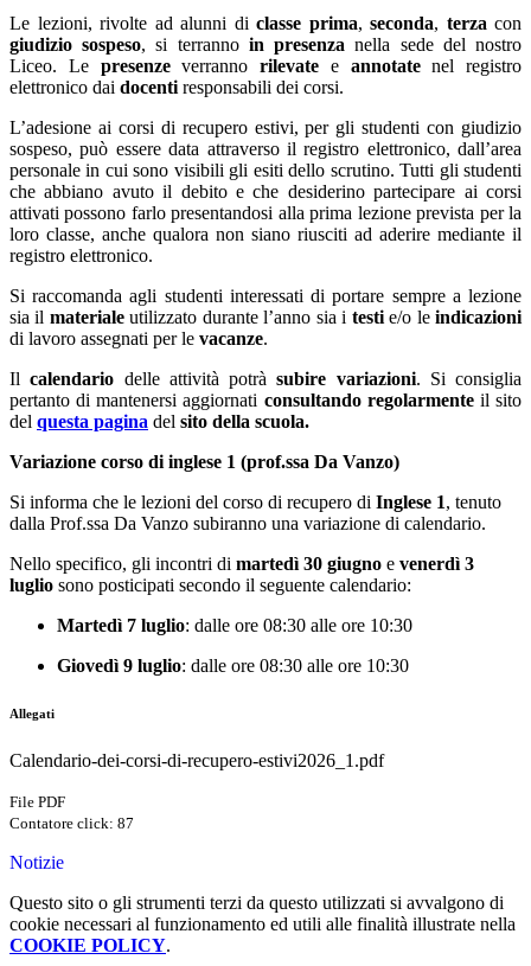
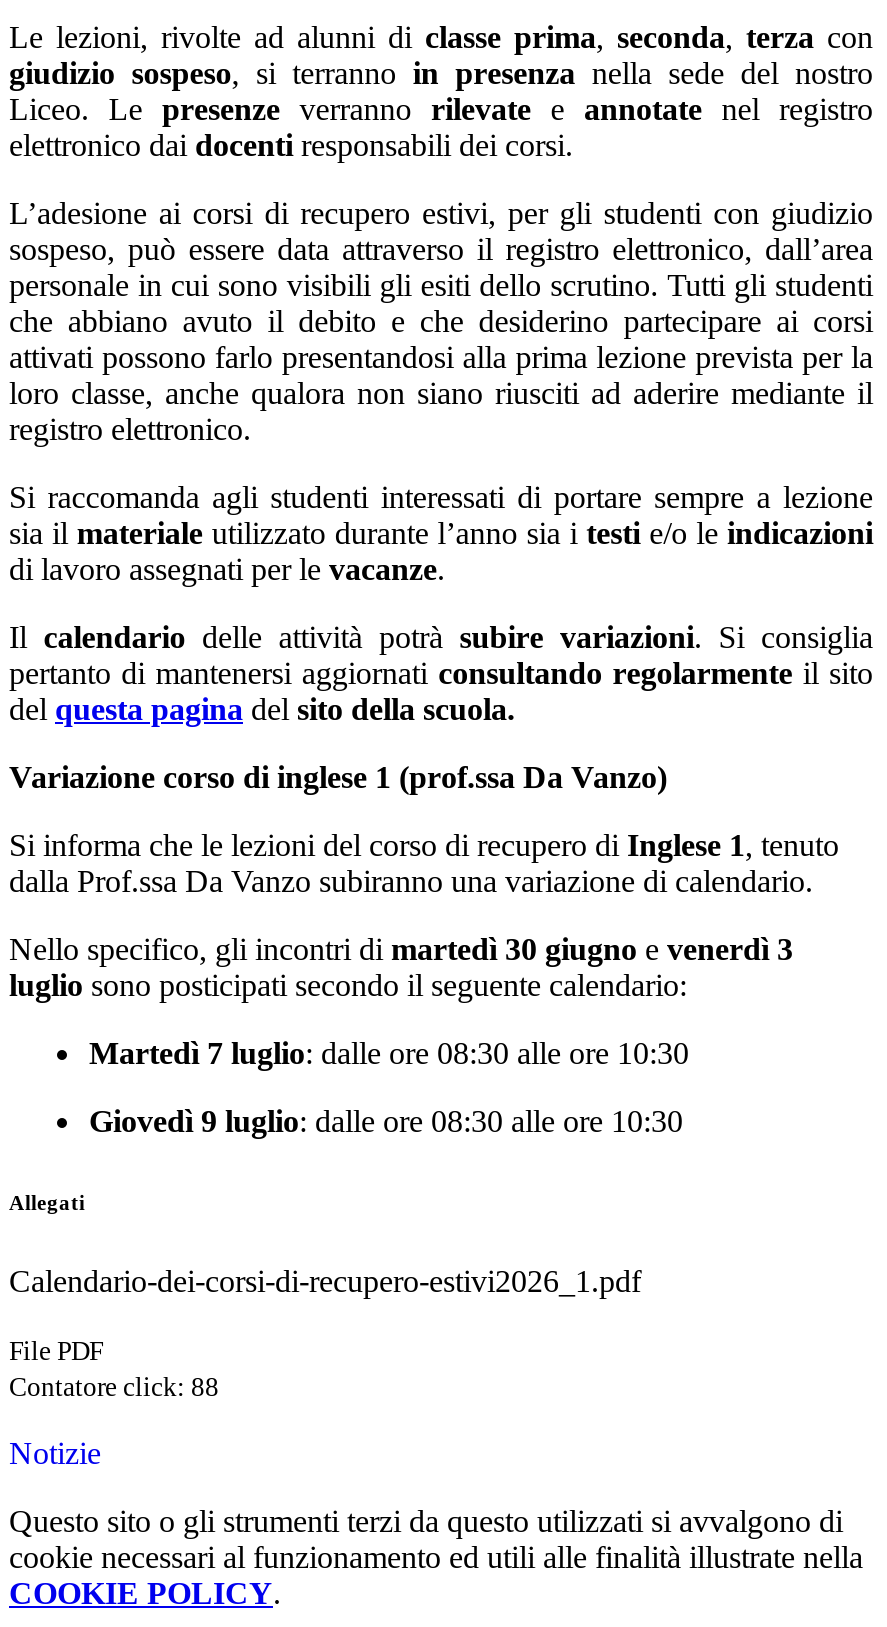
- Contatore click: 87
+ Contatore click: 88
